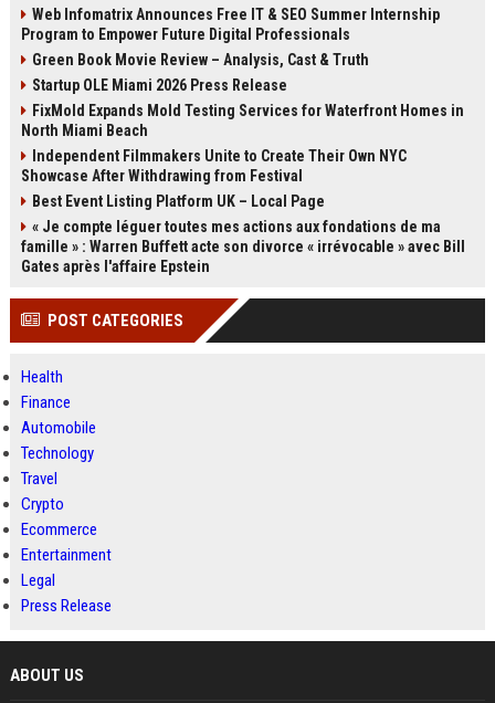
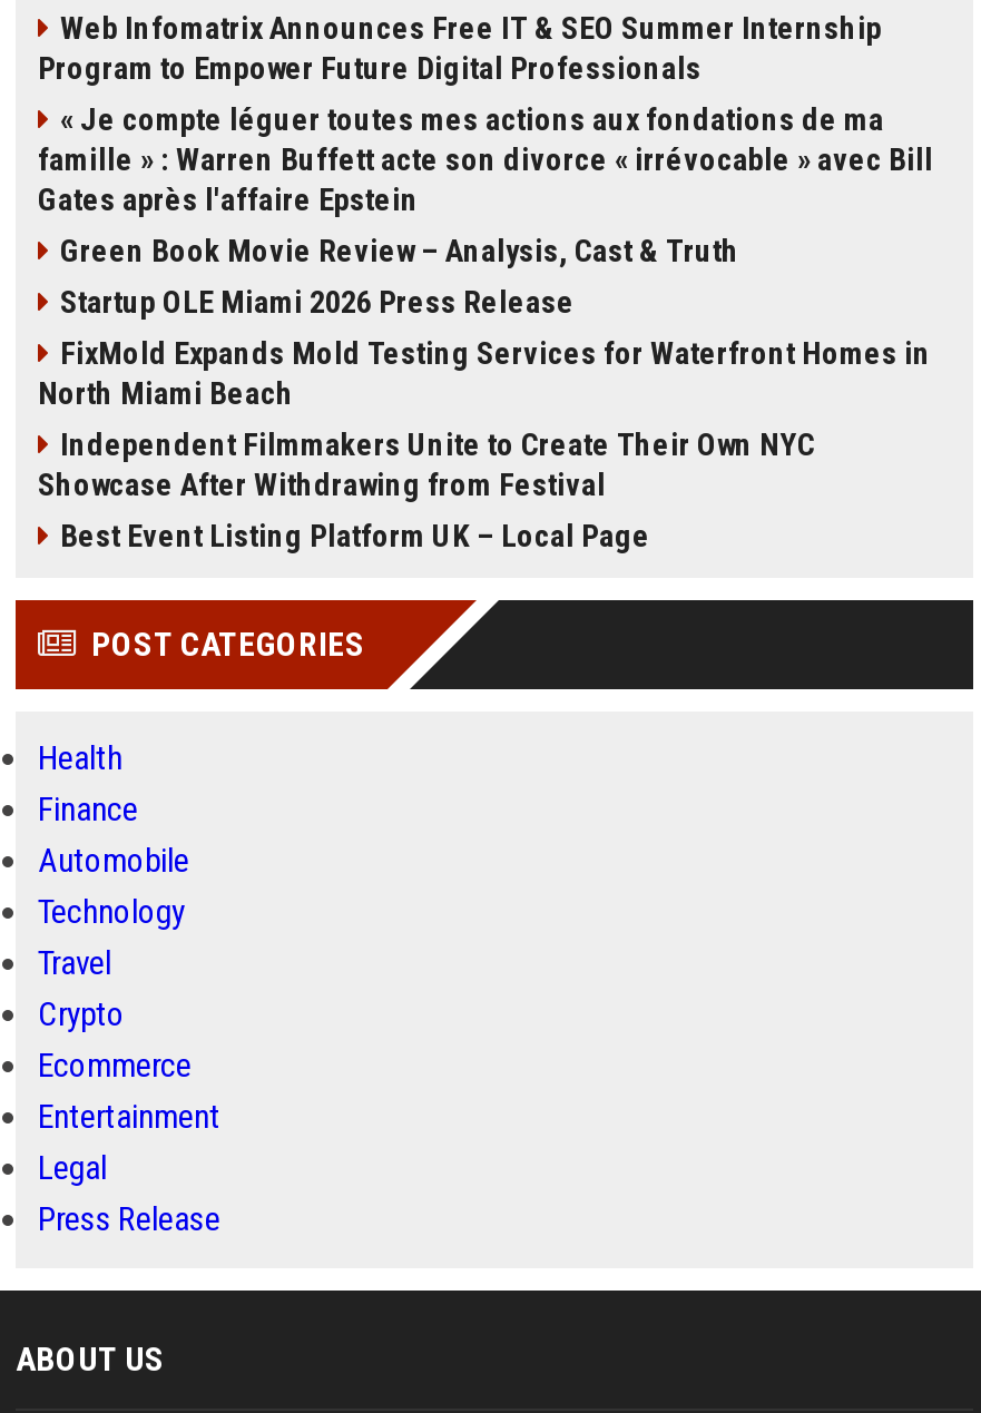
moved down: Green Book Movie Review – Analysis, Cast & Truth | Startup OLE Miami 2026 Press Release | FixMold Expands Mold Testing Services for Waterfront Homes in | North Miami Beach | Independent Filmmakers Unite to Create Their Own NYC | Showcase After Withdrawing from Festival | Best Event Listing Platform UK – Local Page

moved up: « Je compte léguer toutes mes actions aux fondations de ma | famille » : Warren Buffett acte son divorce « irrévocable » avec Bill | Gates après l'affaire Epstein
